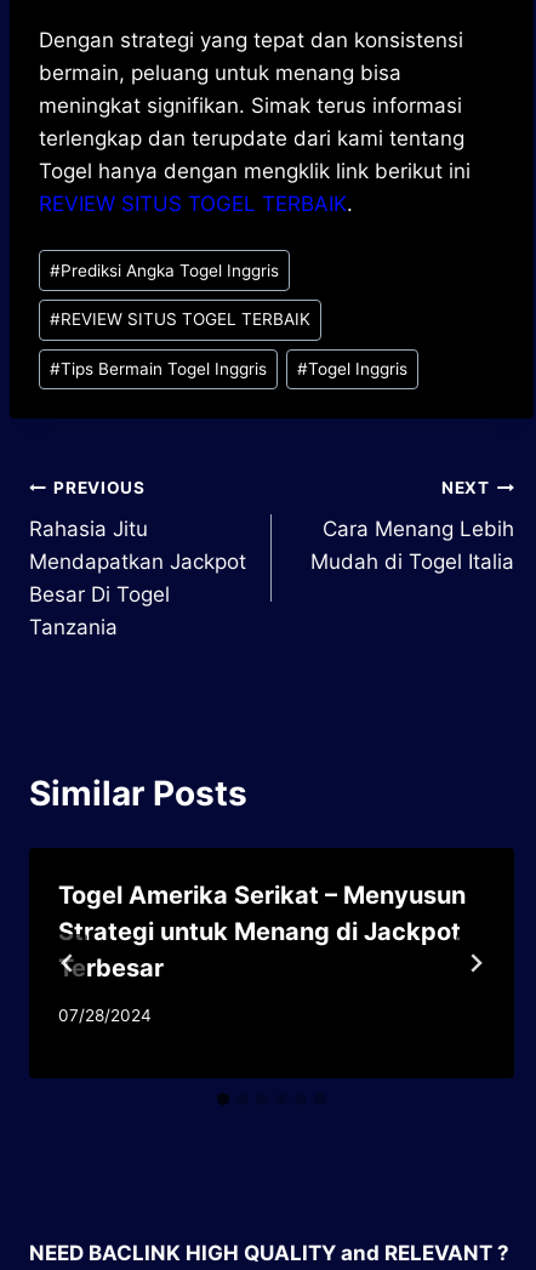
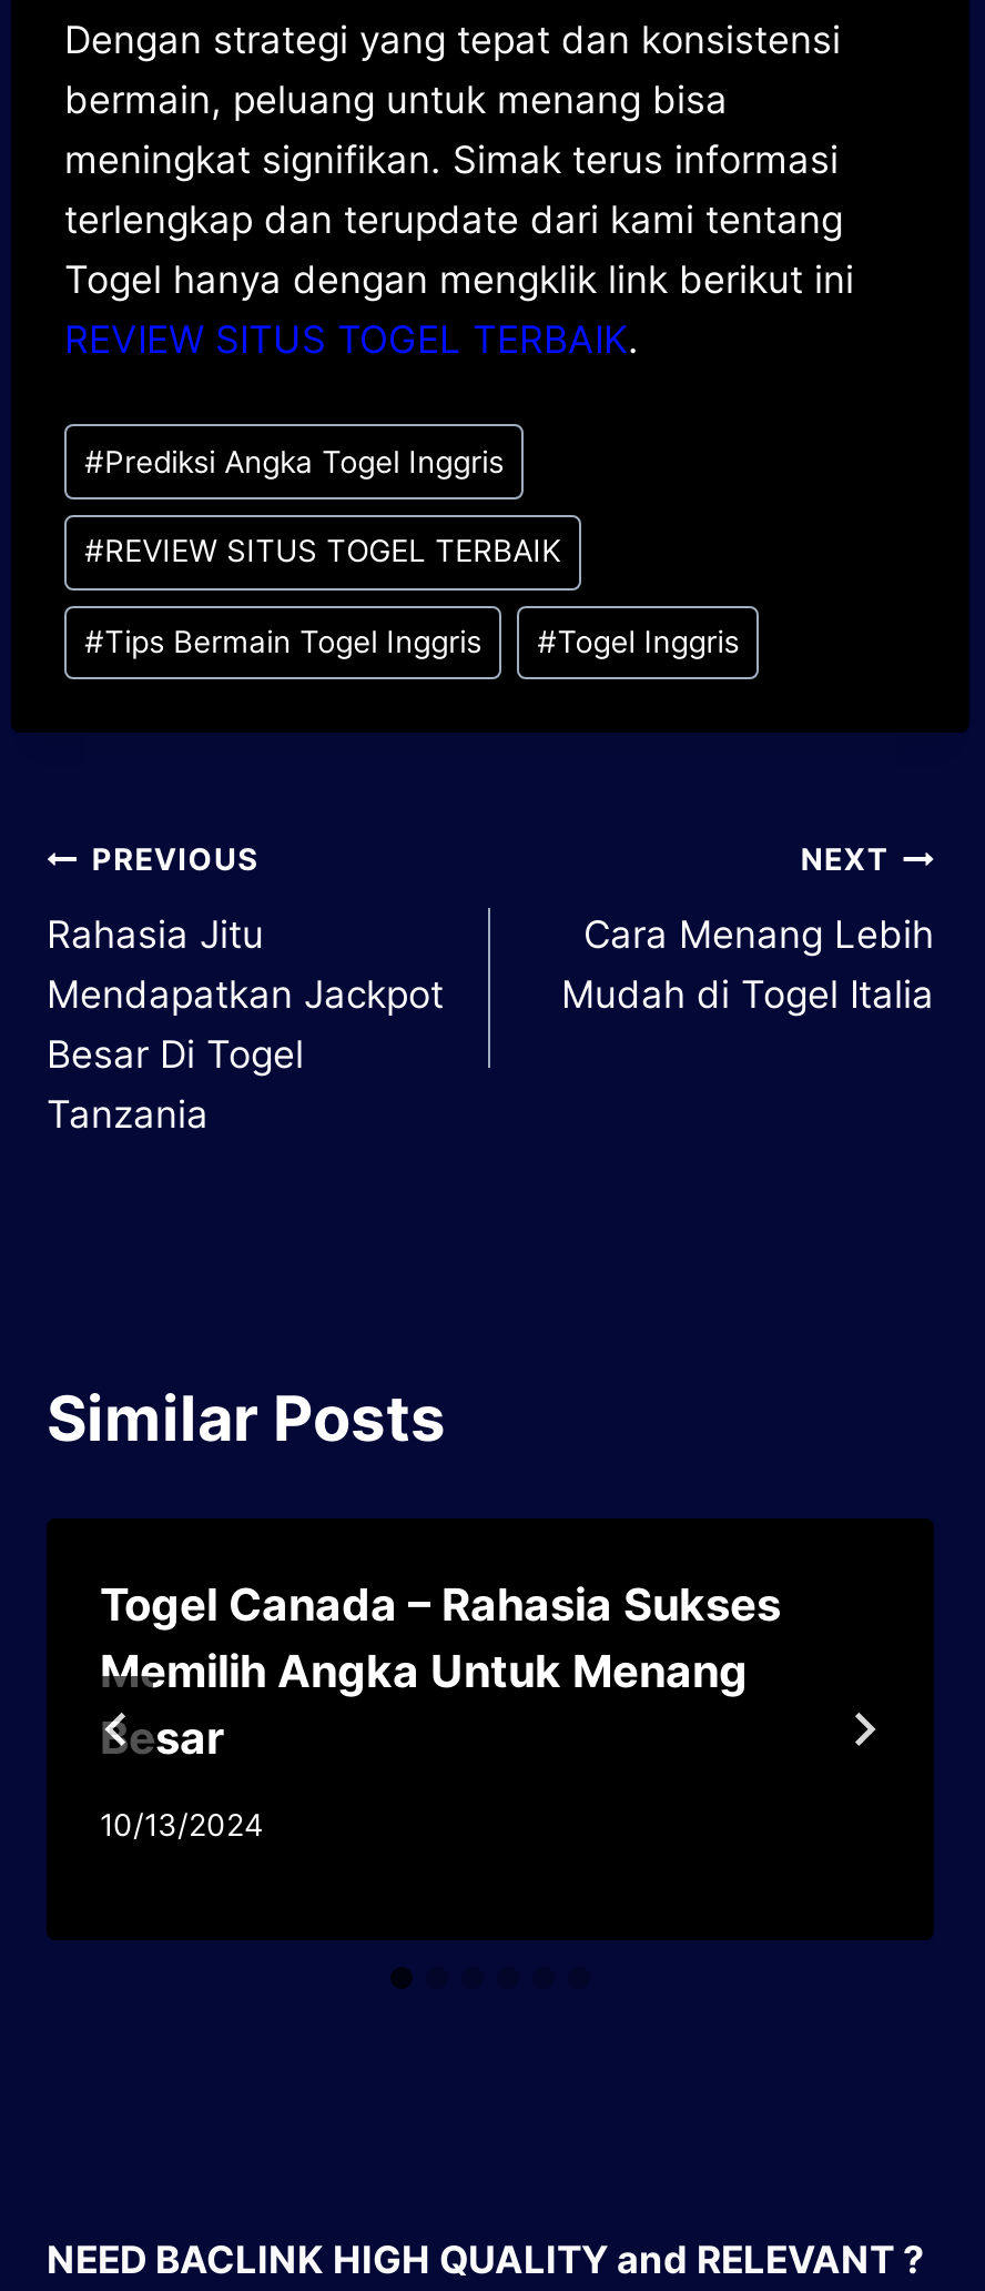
- Togel Amerika Serikat – Menyusun
- Strategi untuk Menang di Jackpot
- Terbesar
+ Togel Canada – Rahasia Sukses
+ Memilih Angka Untuk Menang
+ Besar

- 07/28/2024
+ 10/13/2024
